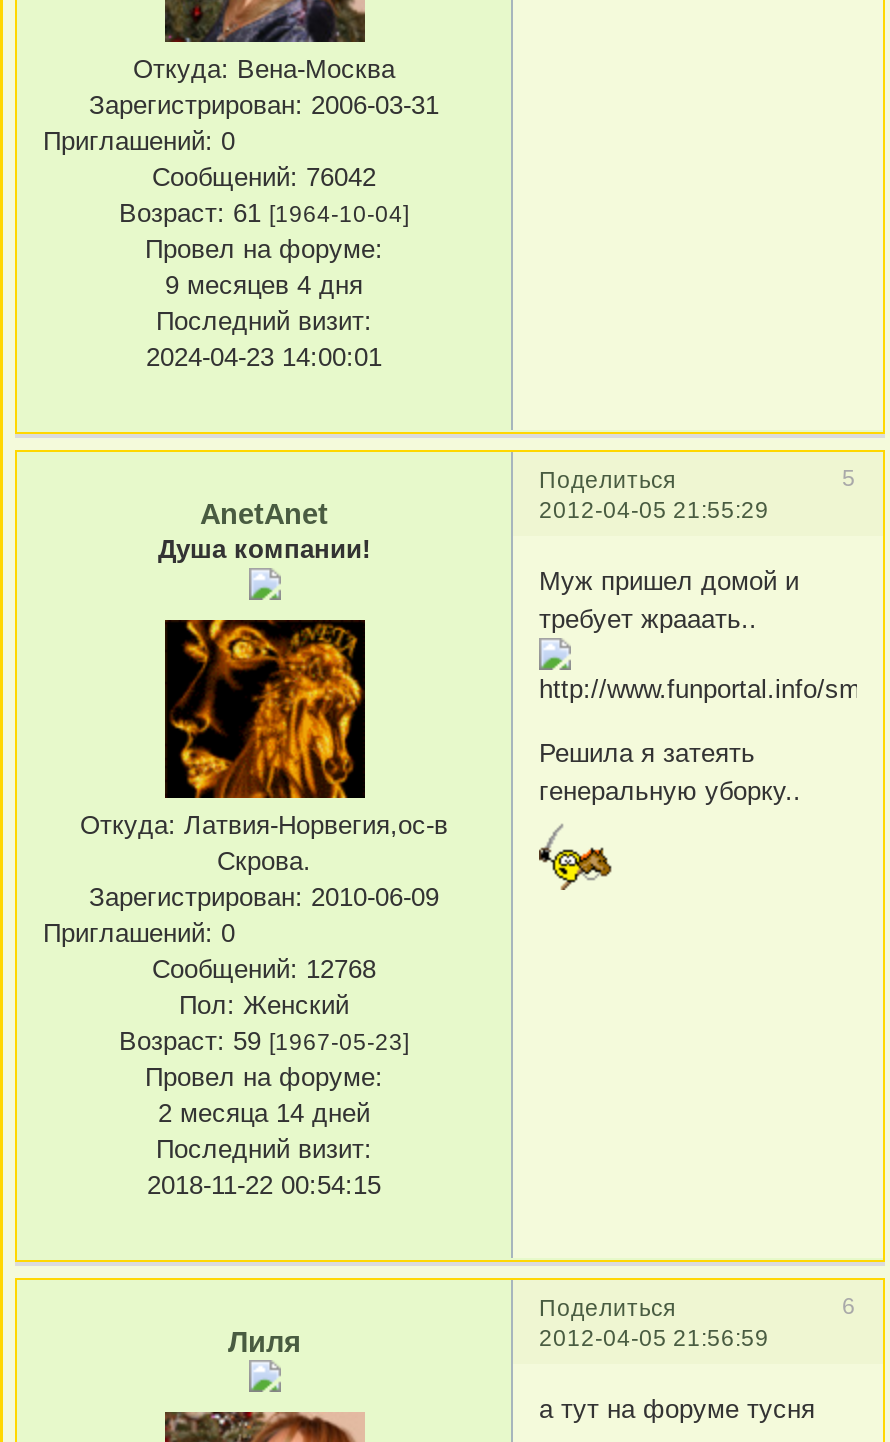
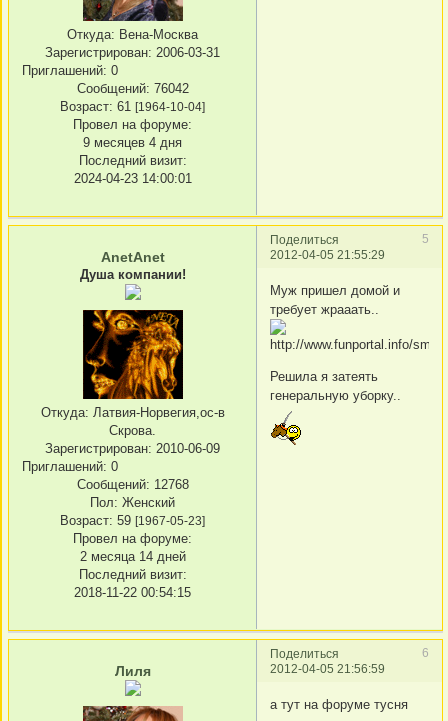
- [image]
+ [image]
